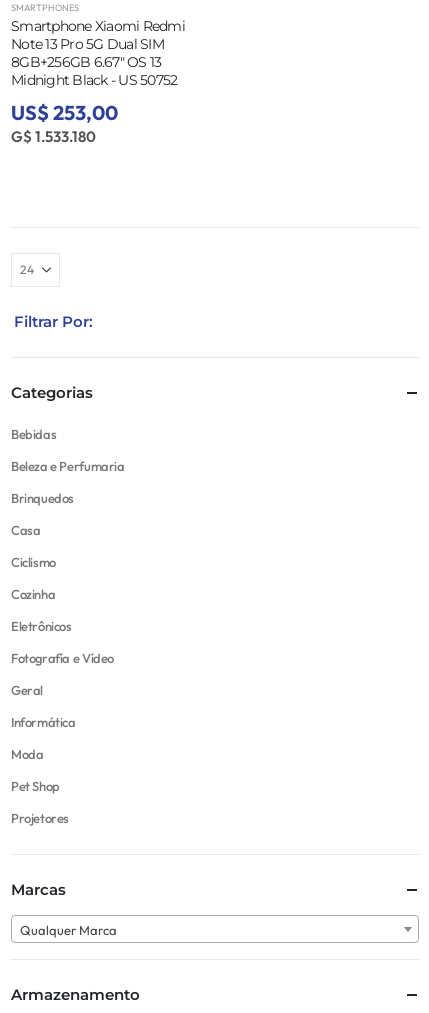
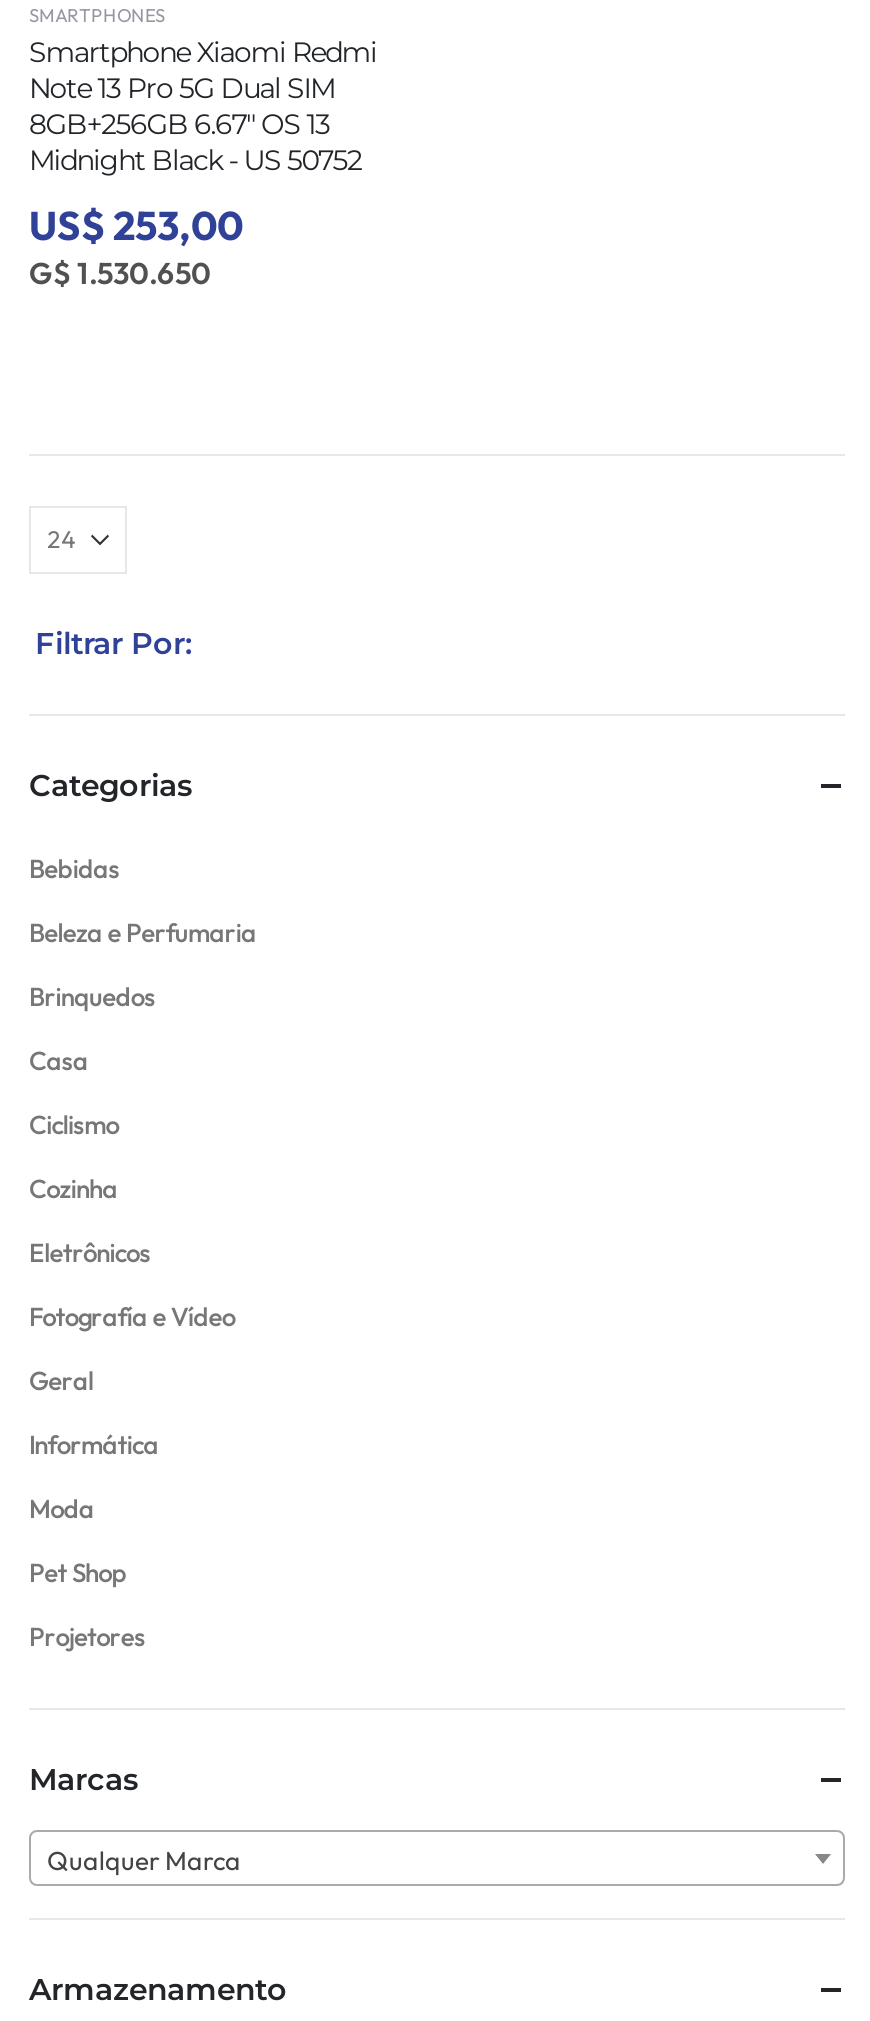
- G$ 1.533.180
+ G$ 1.530.650
